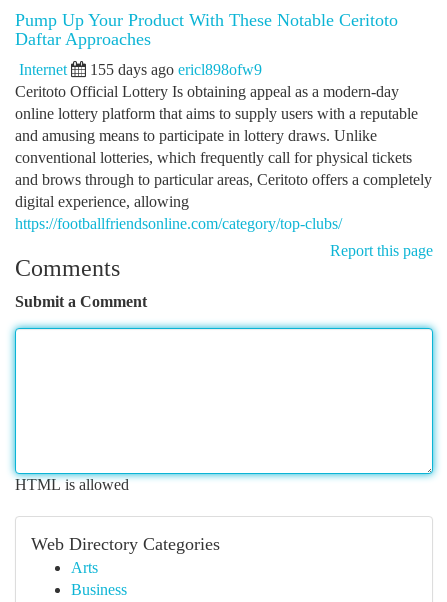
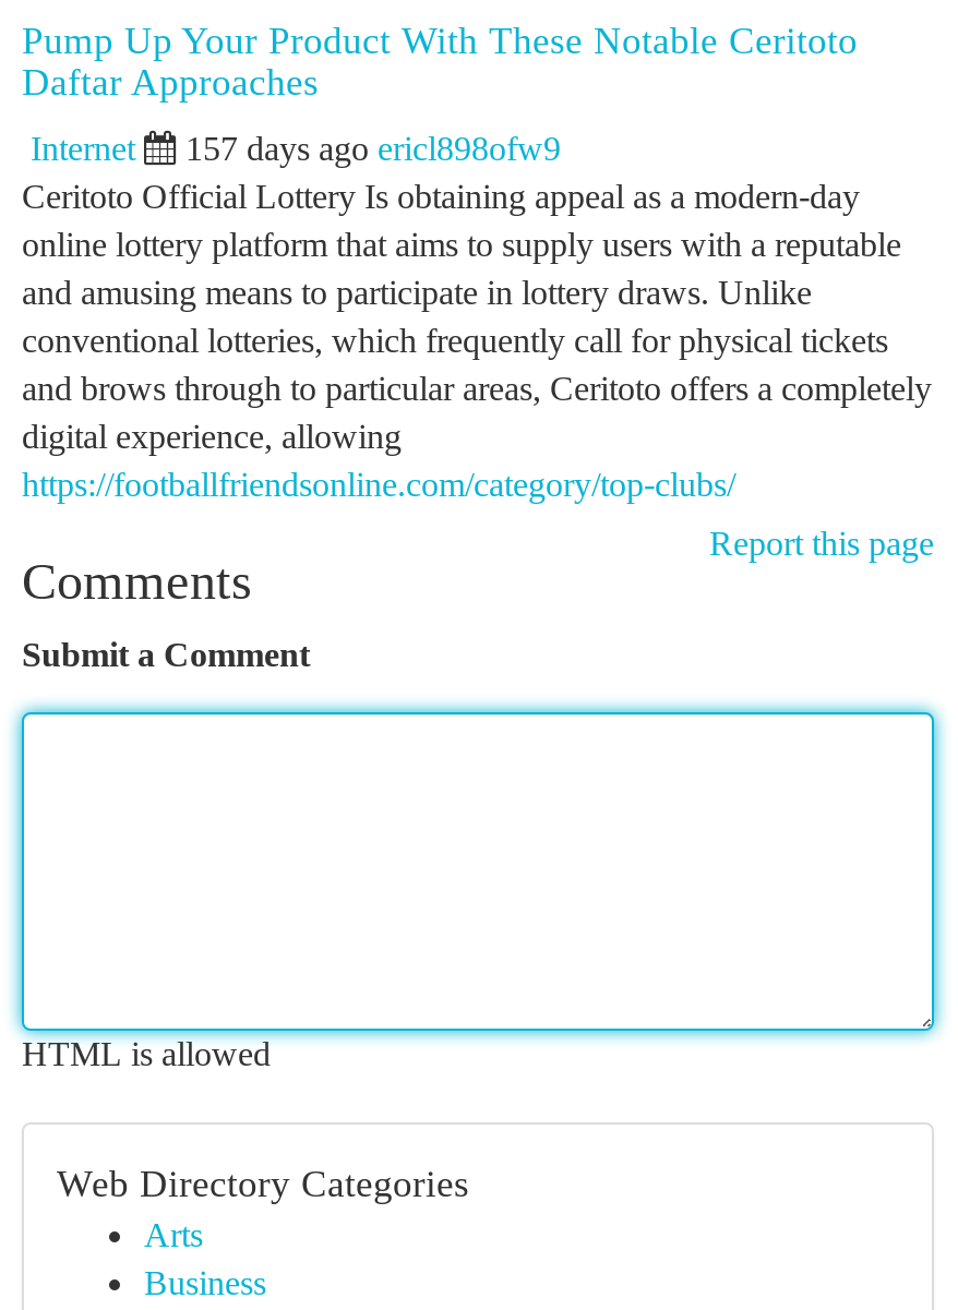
- 155 days ago ericl898ofw9
+ 157 days ago ericl898ofw9
